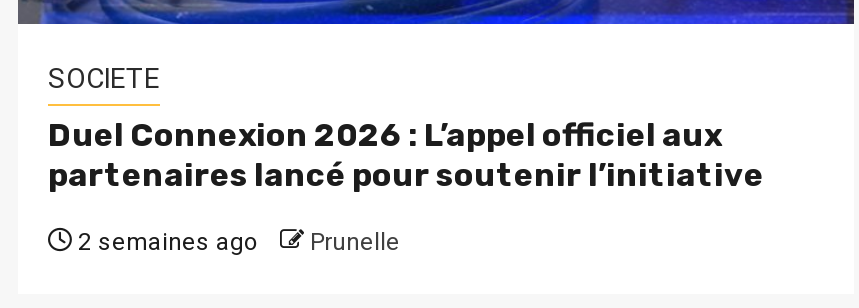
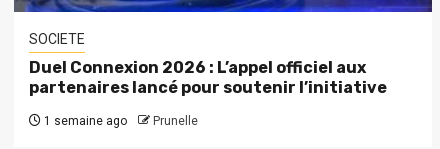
- 2 semaines ago Prunelle
+ 1 semaine ago Prunelle
